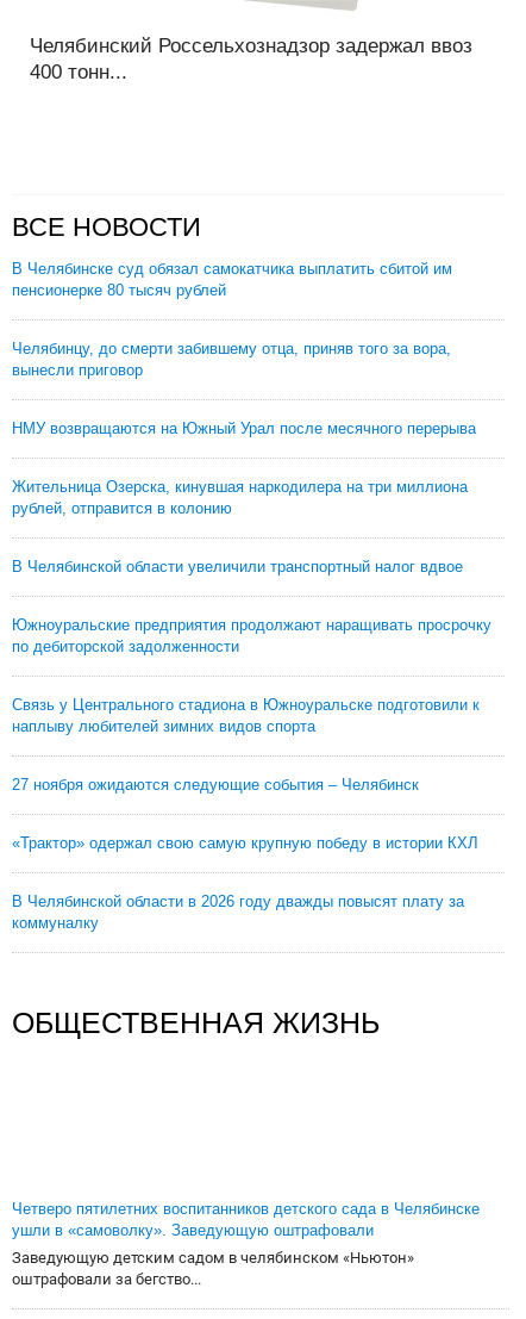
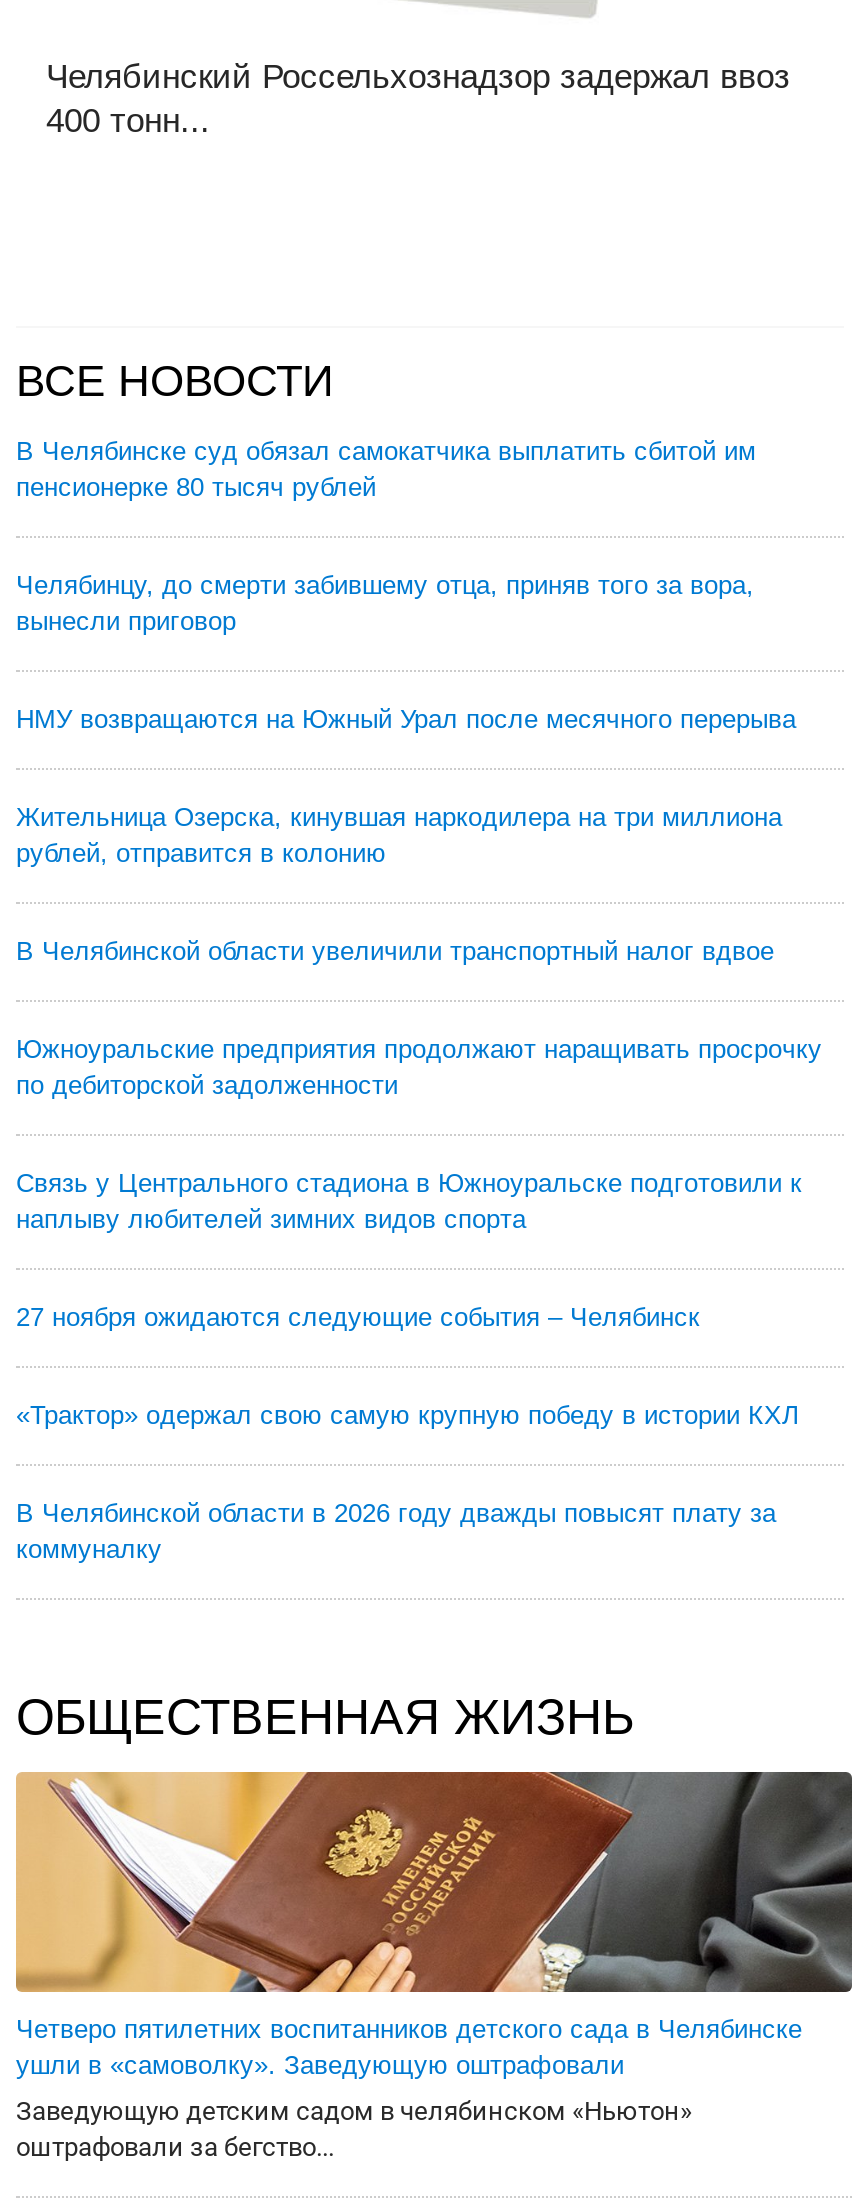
+ [image]
